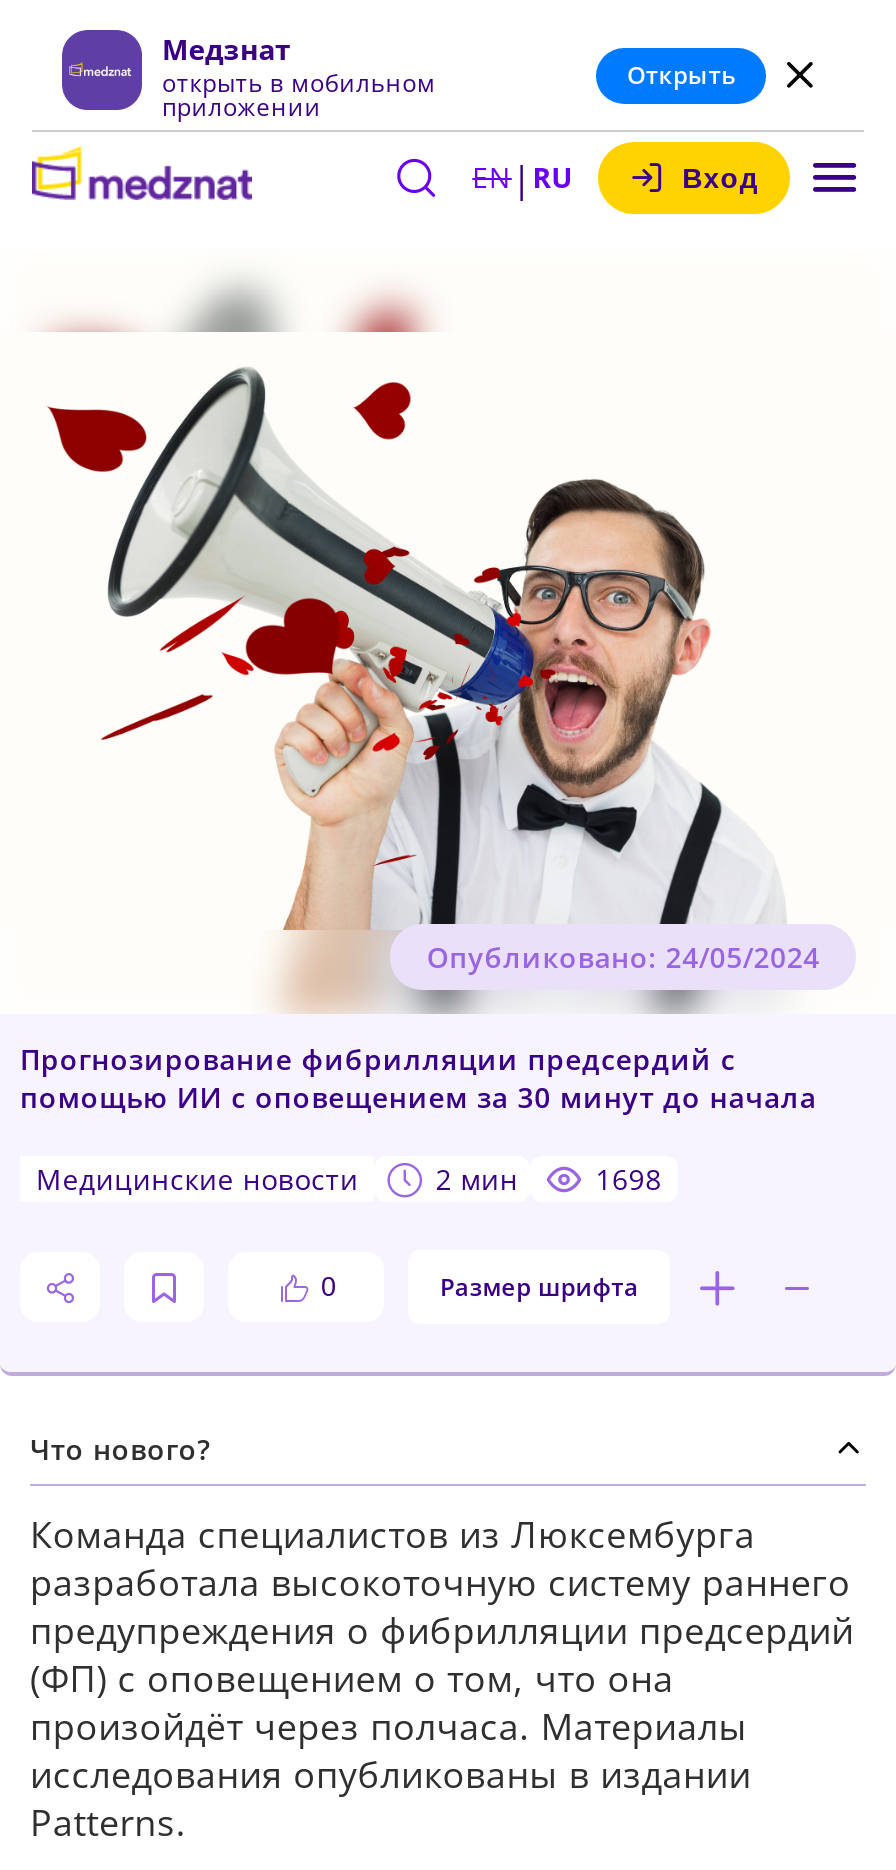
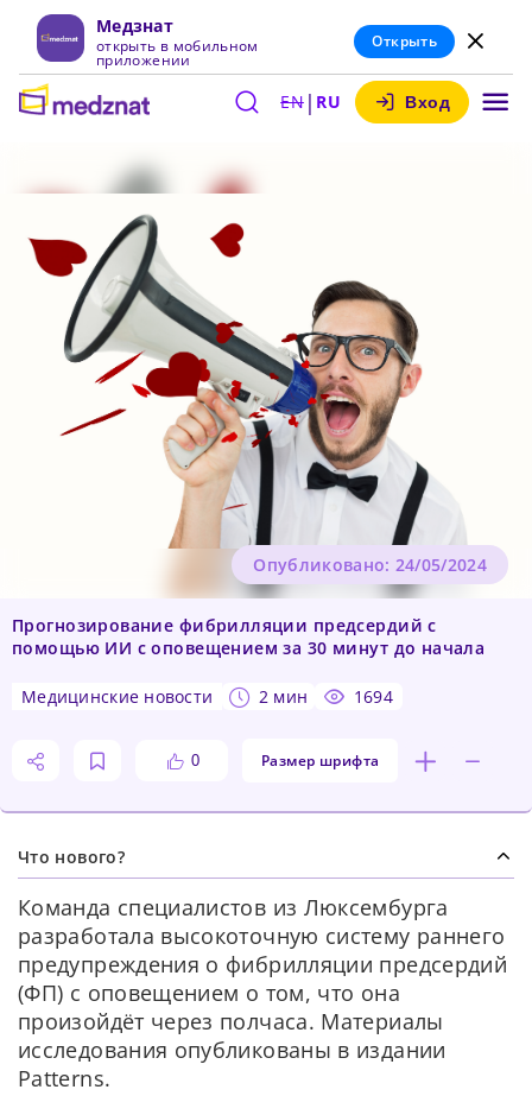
- 1698
+ 1694
